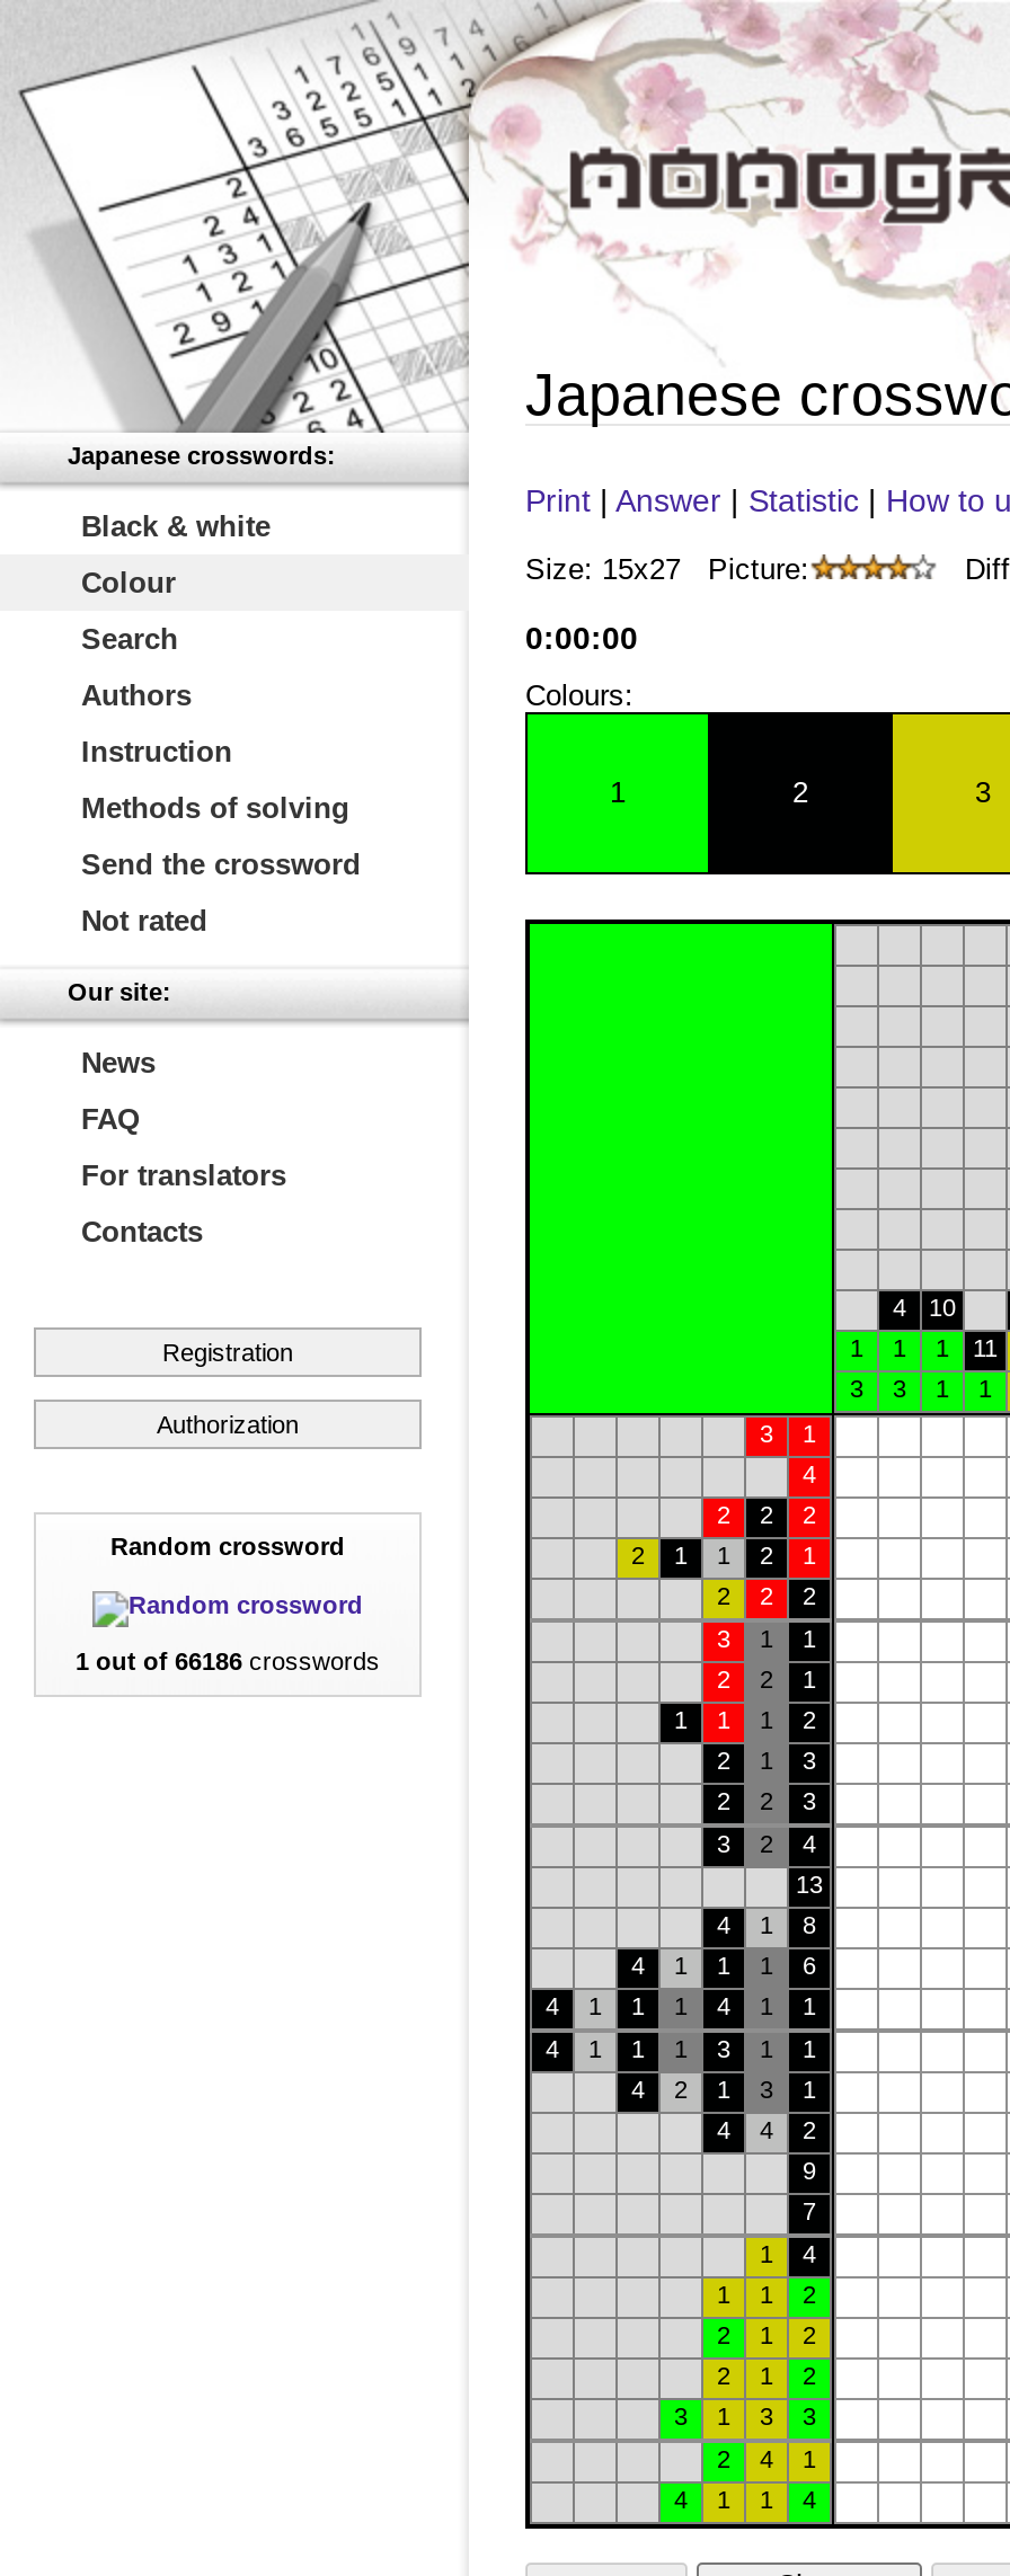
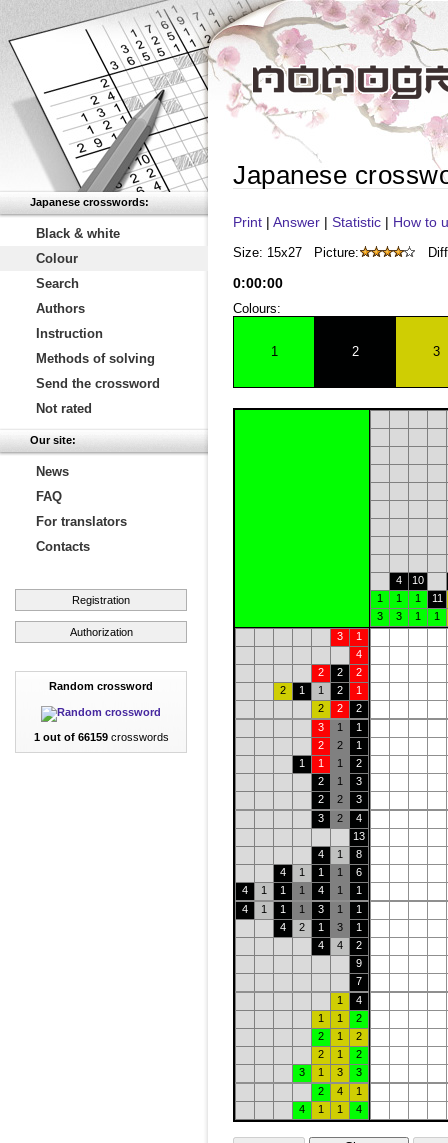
- 1 out of 66186 crosswords
+ 1 out of 66159 crosswords
